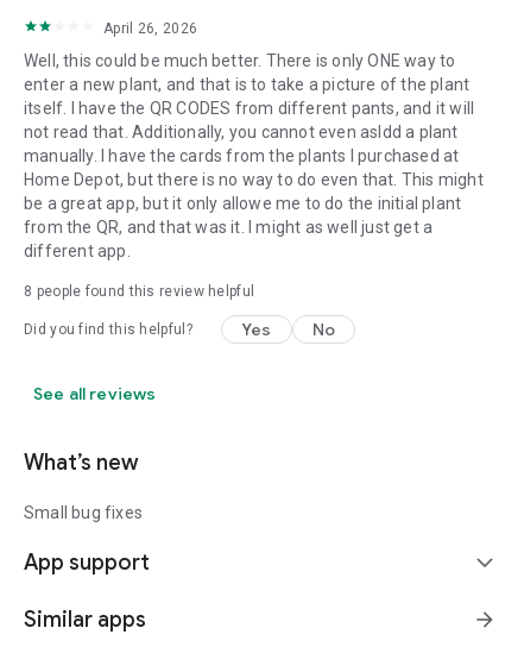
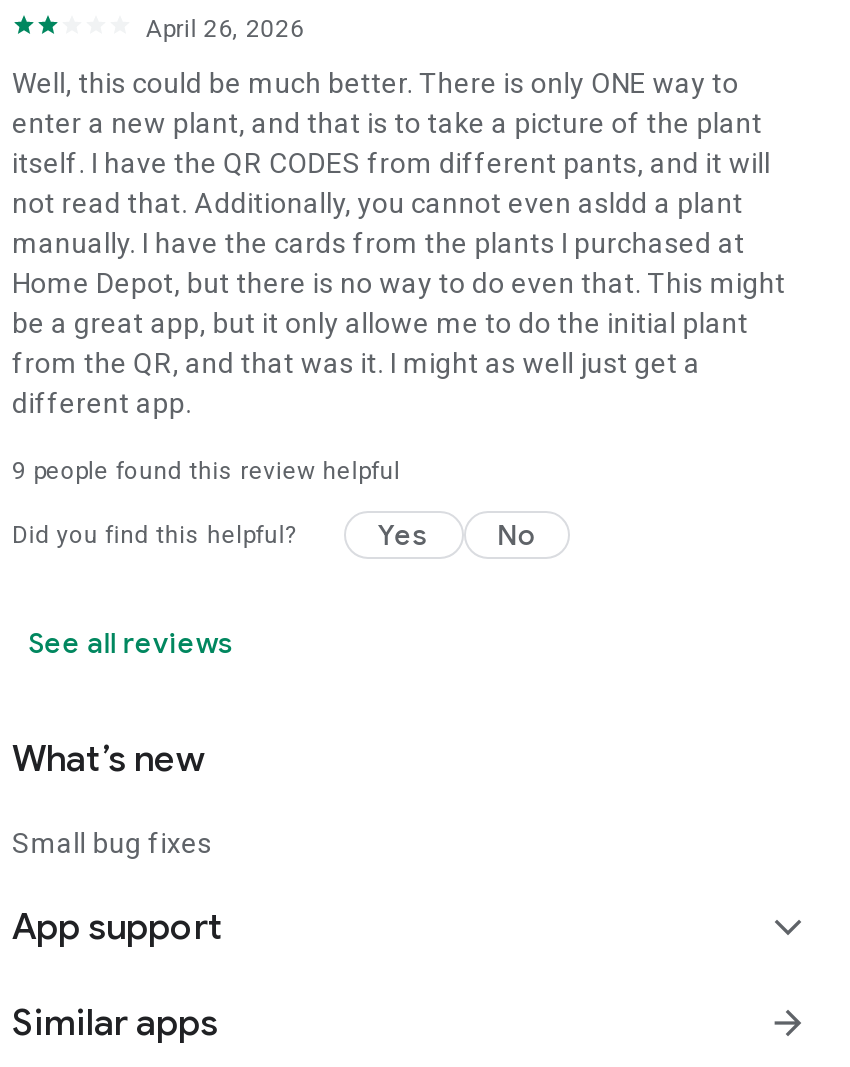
- 8 people found this review helpful
+ 9 people found this review helpful
